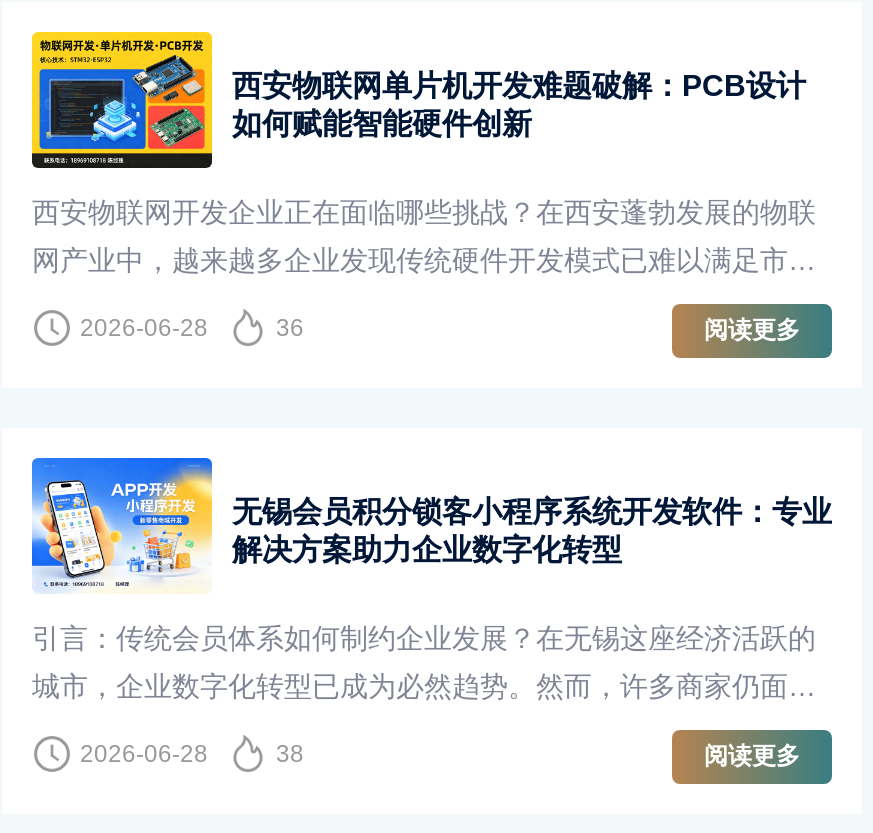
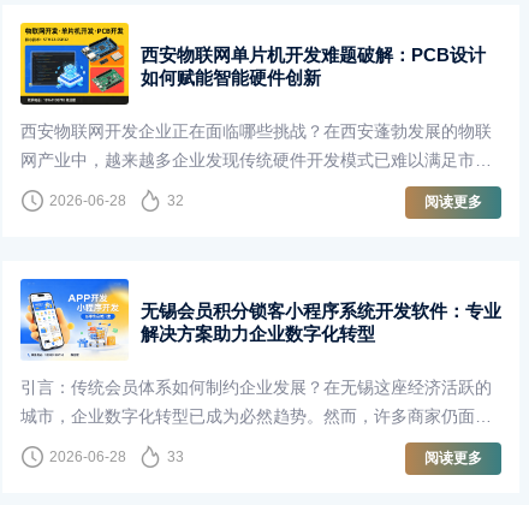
- 36
+ 32

- 38
+ 33
